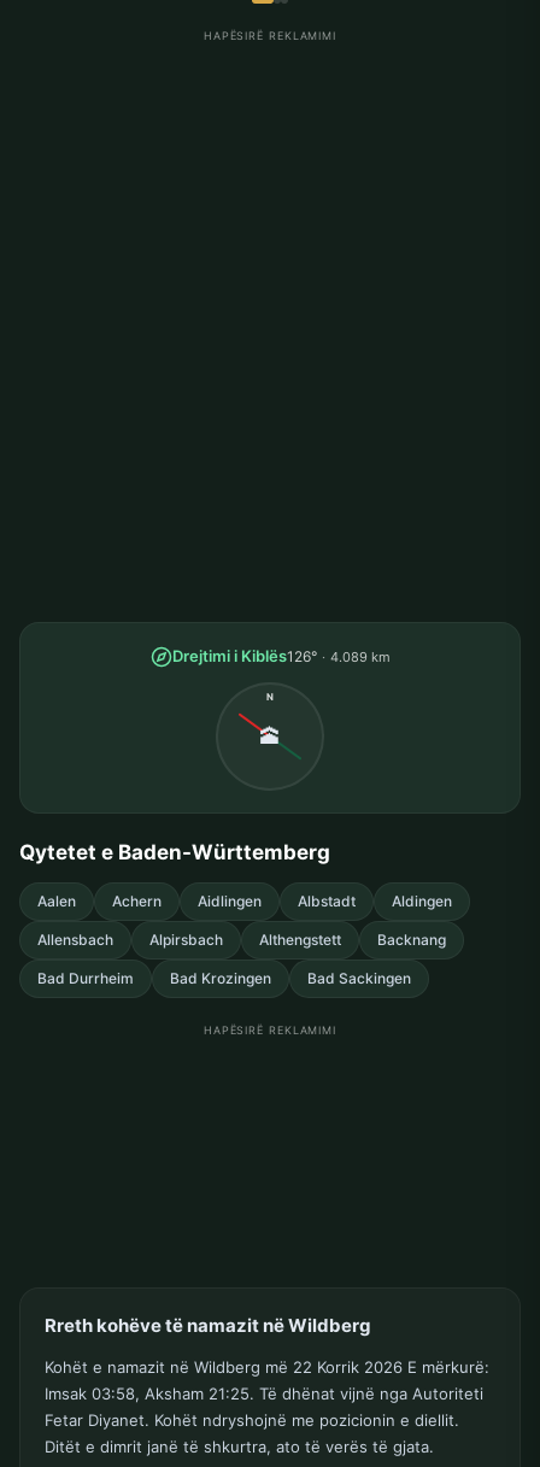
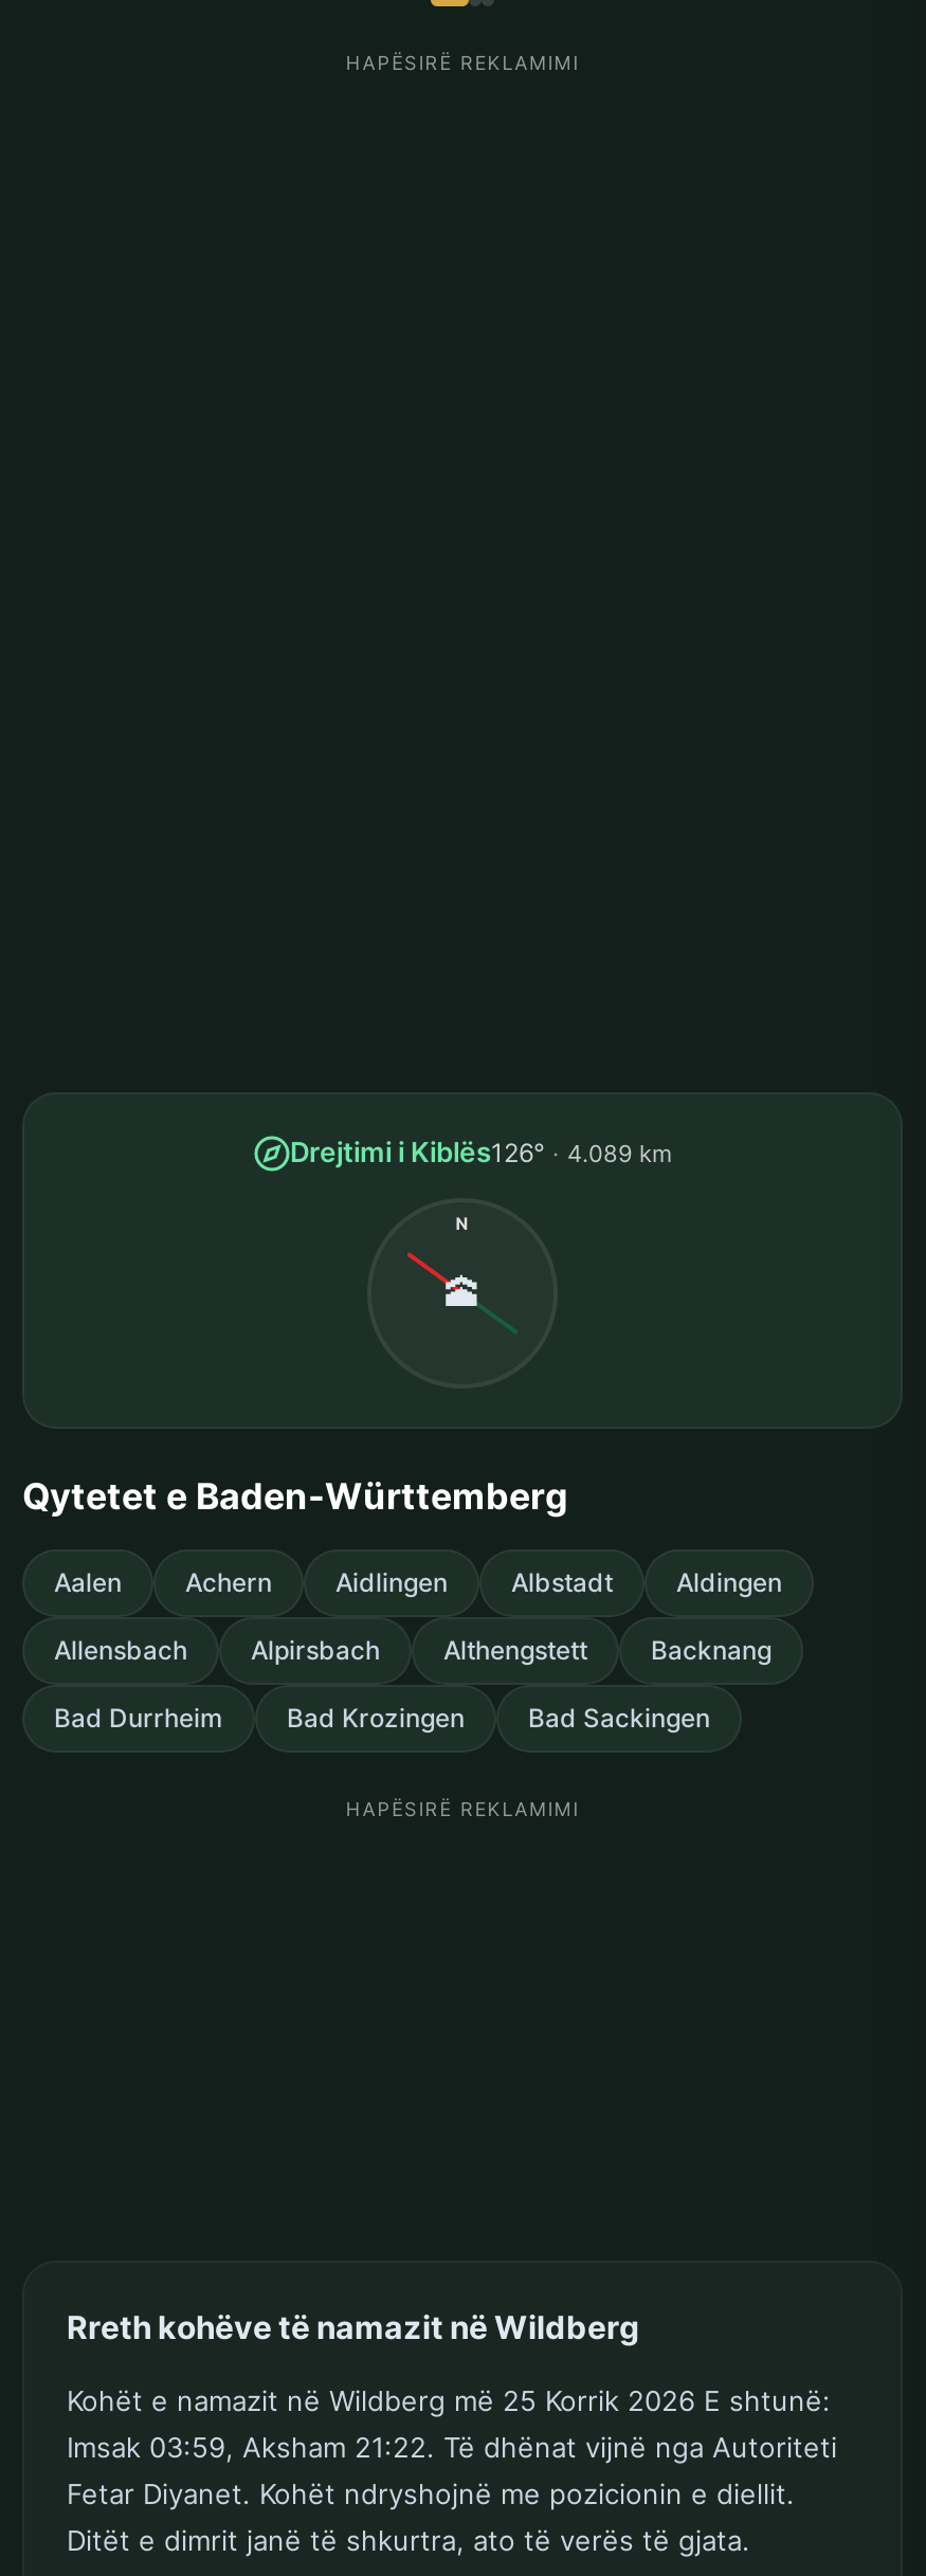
- Kohët e namazit në Wildberg më 22 Korrik 2026 E mërkurë:
+ Kohët e namazit në Wildberg më 25 Korrik 2026 E shtunë:

- Imsak 03:58, Aksham 21:25. Të dhënat vijnë nga Autoriteti
+ Imsak 03:59, Aksham 21:22. Të dhënat vijnë nga Autoriteti
